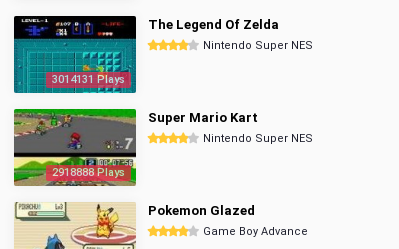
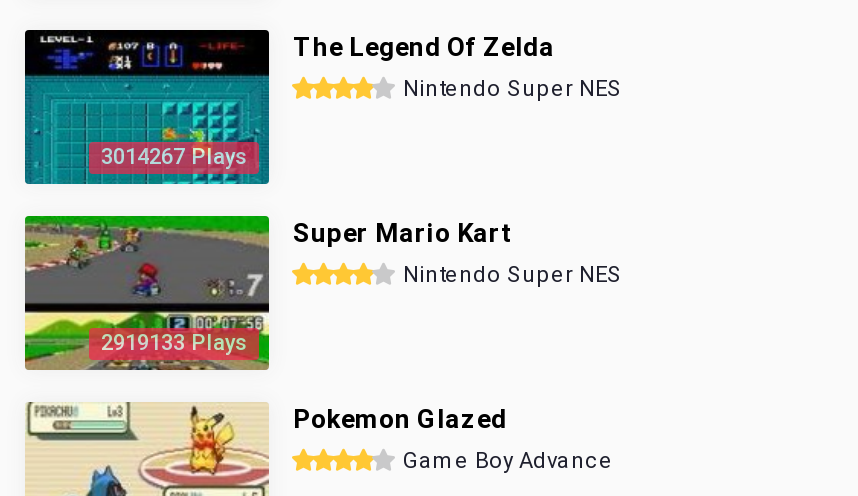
- 3014131 Plays
+ 3014267 Plays

- 2918888 Plays
+ 2919133 Plays
